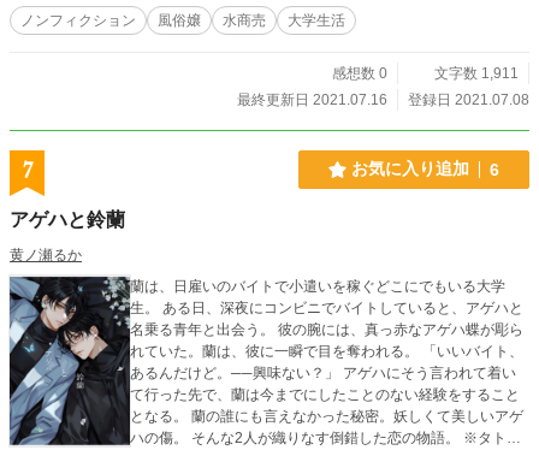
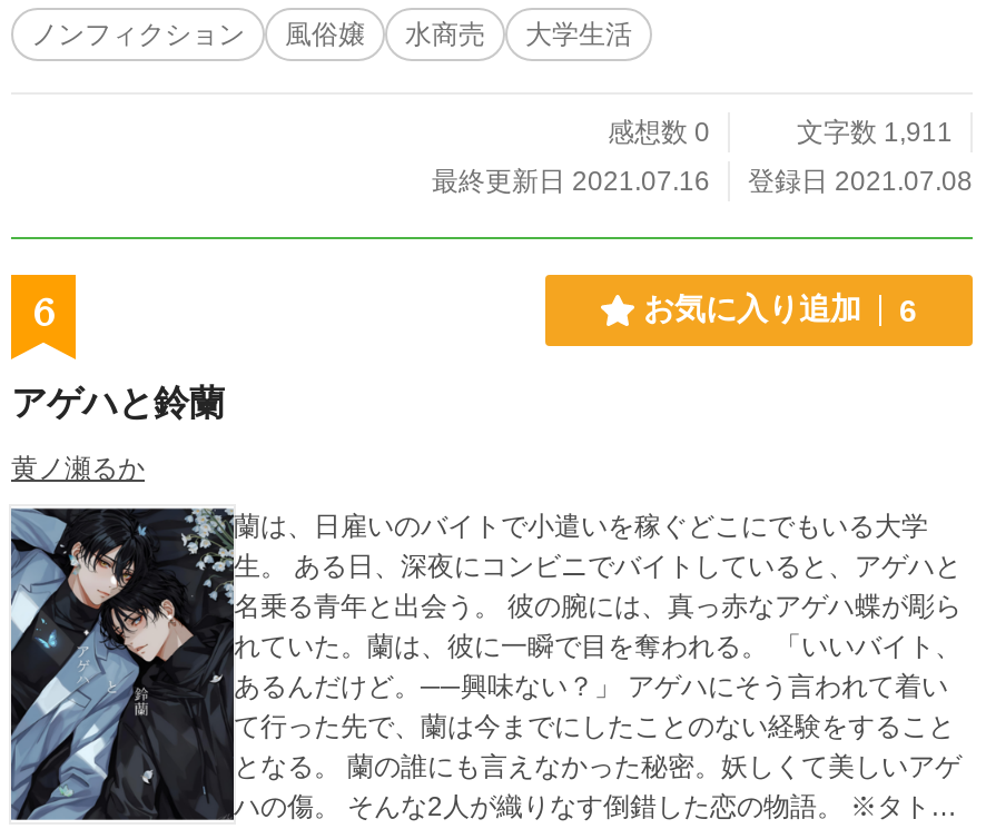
- 7
+ 6
